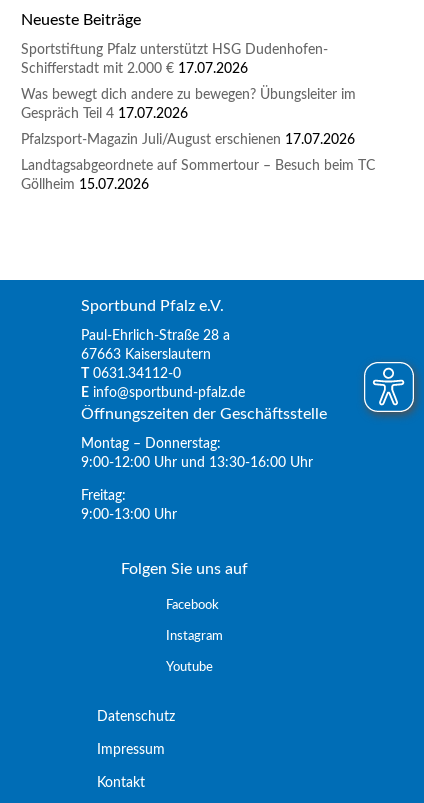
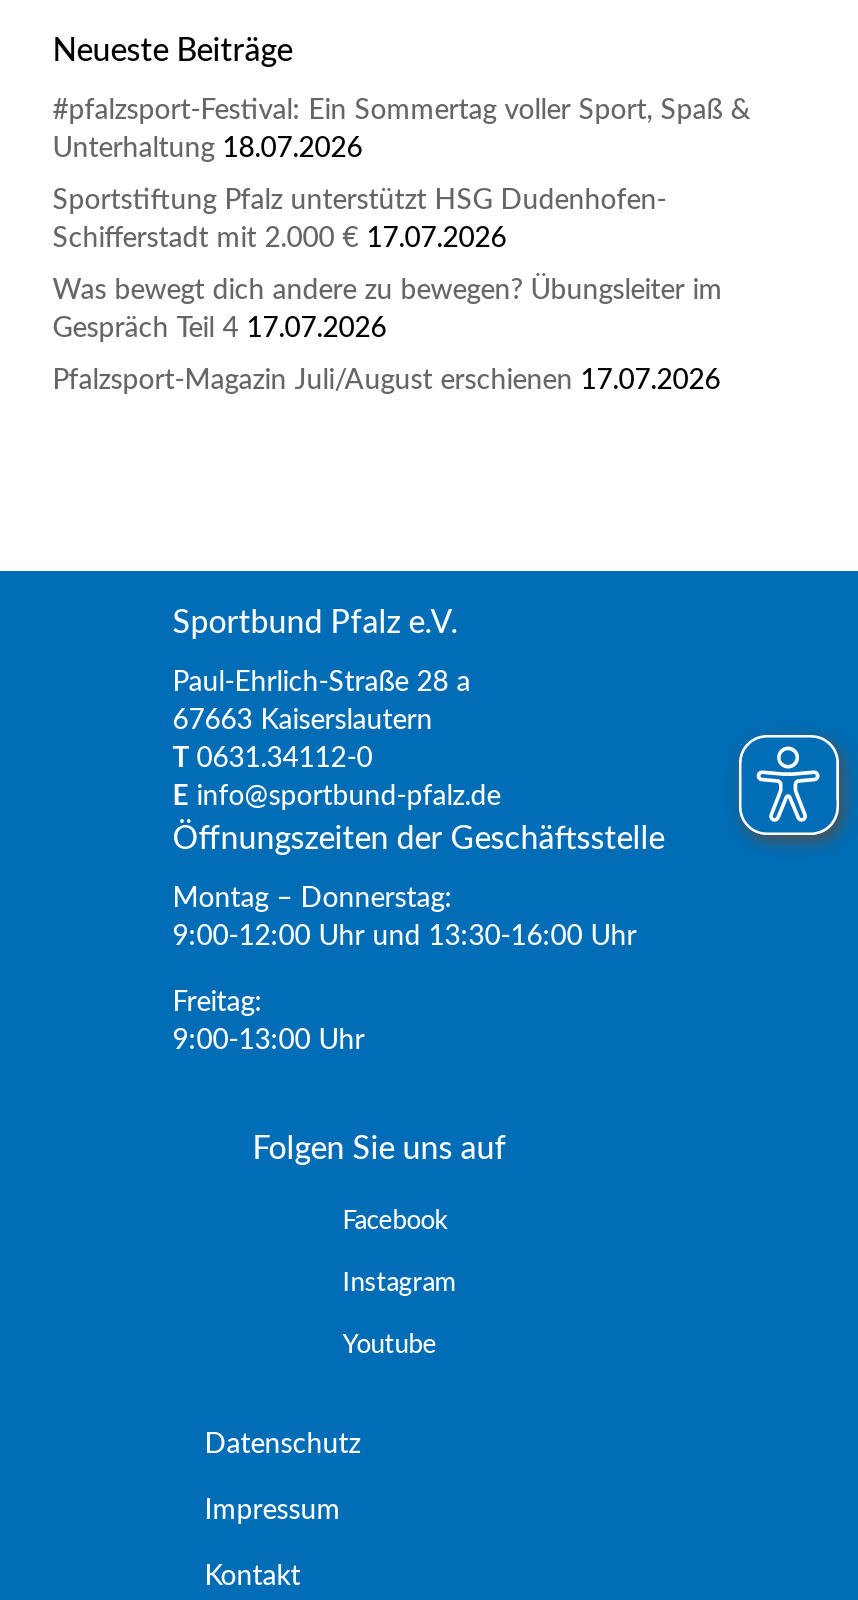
+ #pfalzsport-Festival: Ein Sommertag voller Sport, Spaß &
+ Unterhaltung 18.07.2026

moved down: Sportstiftung Pfalz unterstützt HSG Dudenhofen- | Schifferstadt mit 2.000 € 17.07.2026 | Was bewegt dich andere zu bewegen? Übungsleiter im | Gespräch Teil 4 17.07.2026 | Pfalzsport-Magazin Juli/August erschienen 17.07.2026

- Landtagsabgeordnete auf Sommertour – Besuch beim TC
- Göllheim 15.07.2026
